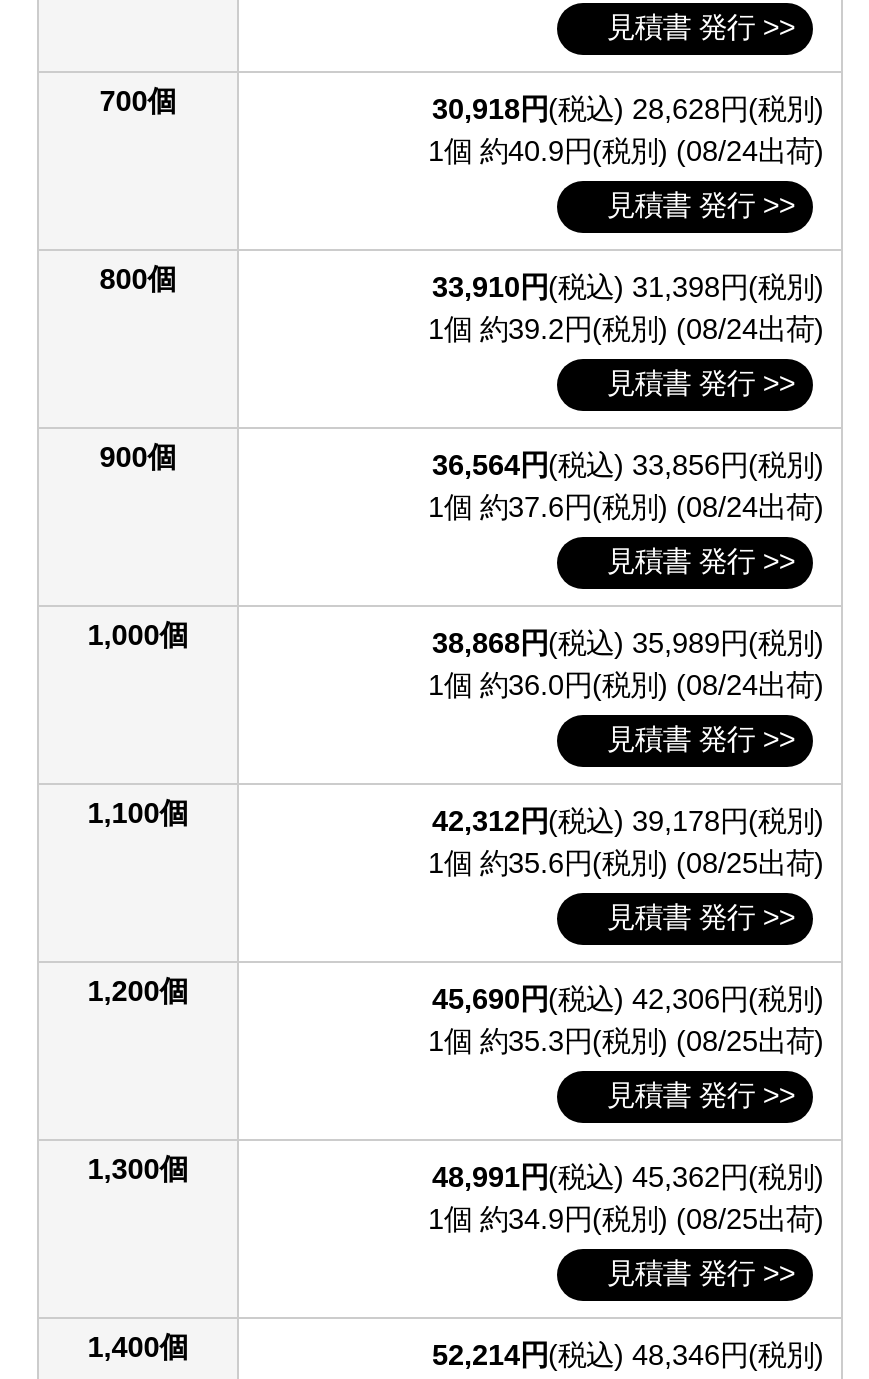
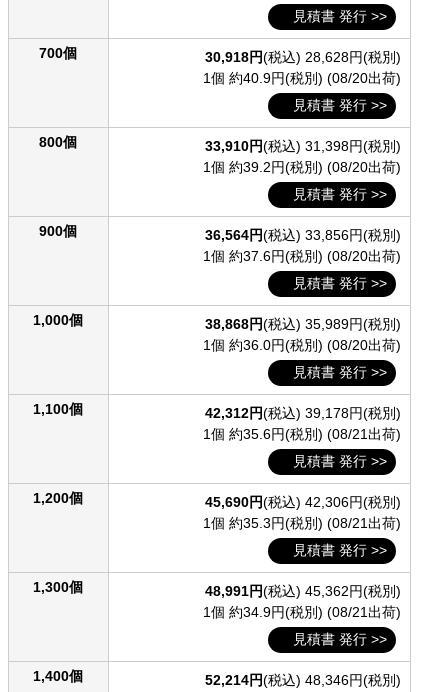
- 1個 約40.9円(税別) (08/24出荷)
+ 1個 約40.9円(税別) (08/20出荷)

- 1個 約39.2円(税別) (08/24出荷)
+ 1個 約39.2円(税別) (08/20出荷)

- 1個 約37.6円(税別) (08/24出荷)
+ 1個 約37.6円(税別) (08/20出荷)

- 1個 約36.0円(税別) (08/24出荷)
+ 1個 約36.0円(税別) (08/20出荷)

- 1個 約35.6円(税別) (08/25出荷)
+ 1個 約35.6円(税別) (08/21出荷)

- 1個 約35.3円(税別) (08/25出荷)
+ 1個 約35.3円(税別) (08/21出荷)

- 1個 約34.9円(税別) (08/25出荷)
+ 1個 約34.9円(税別) (08/21出荷)
